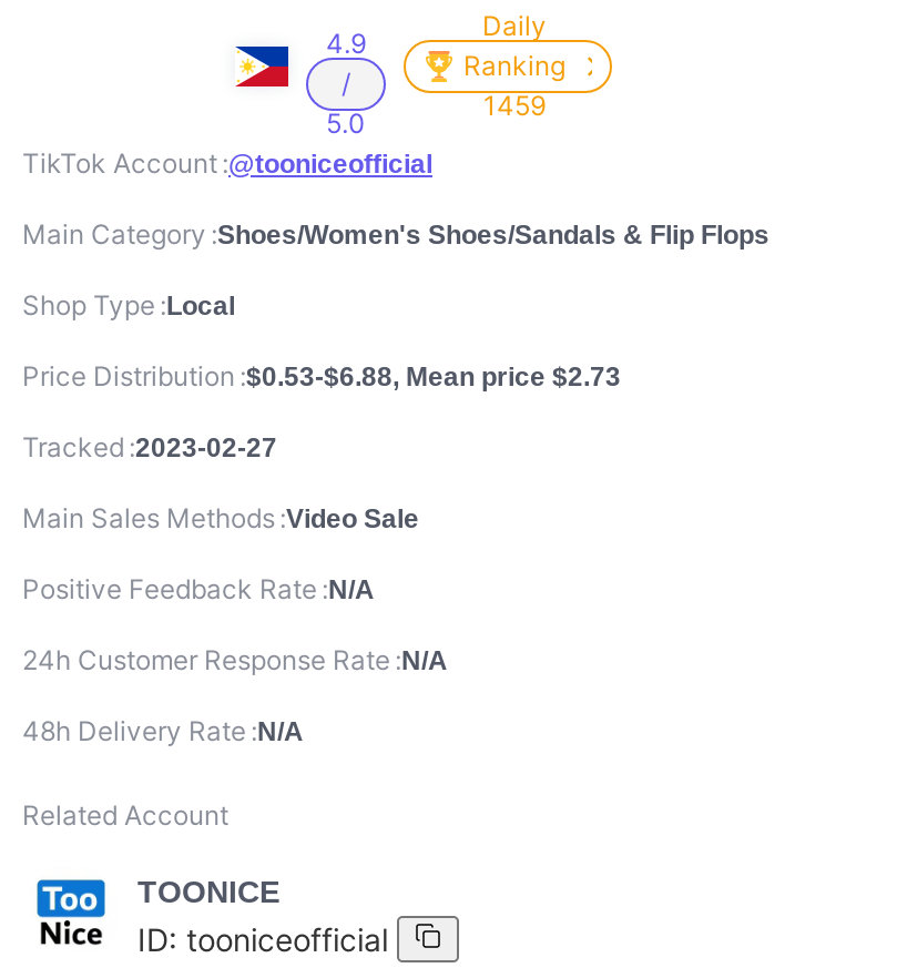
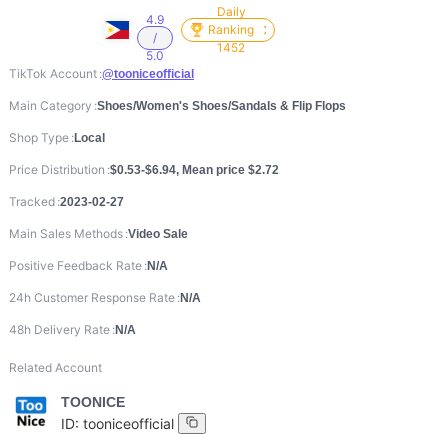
- 1459
+ 1452

- Price Distribution $0.53-$6.88, Mean price $2.73
+ Price Distribution $0.53-$6.94, Mean price $2.72
